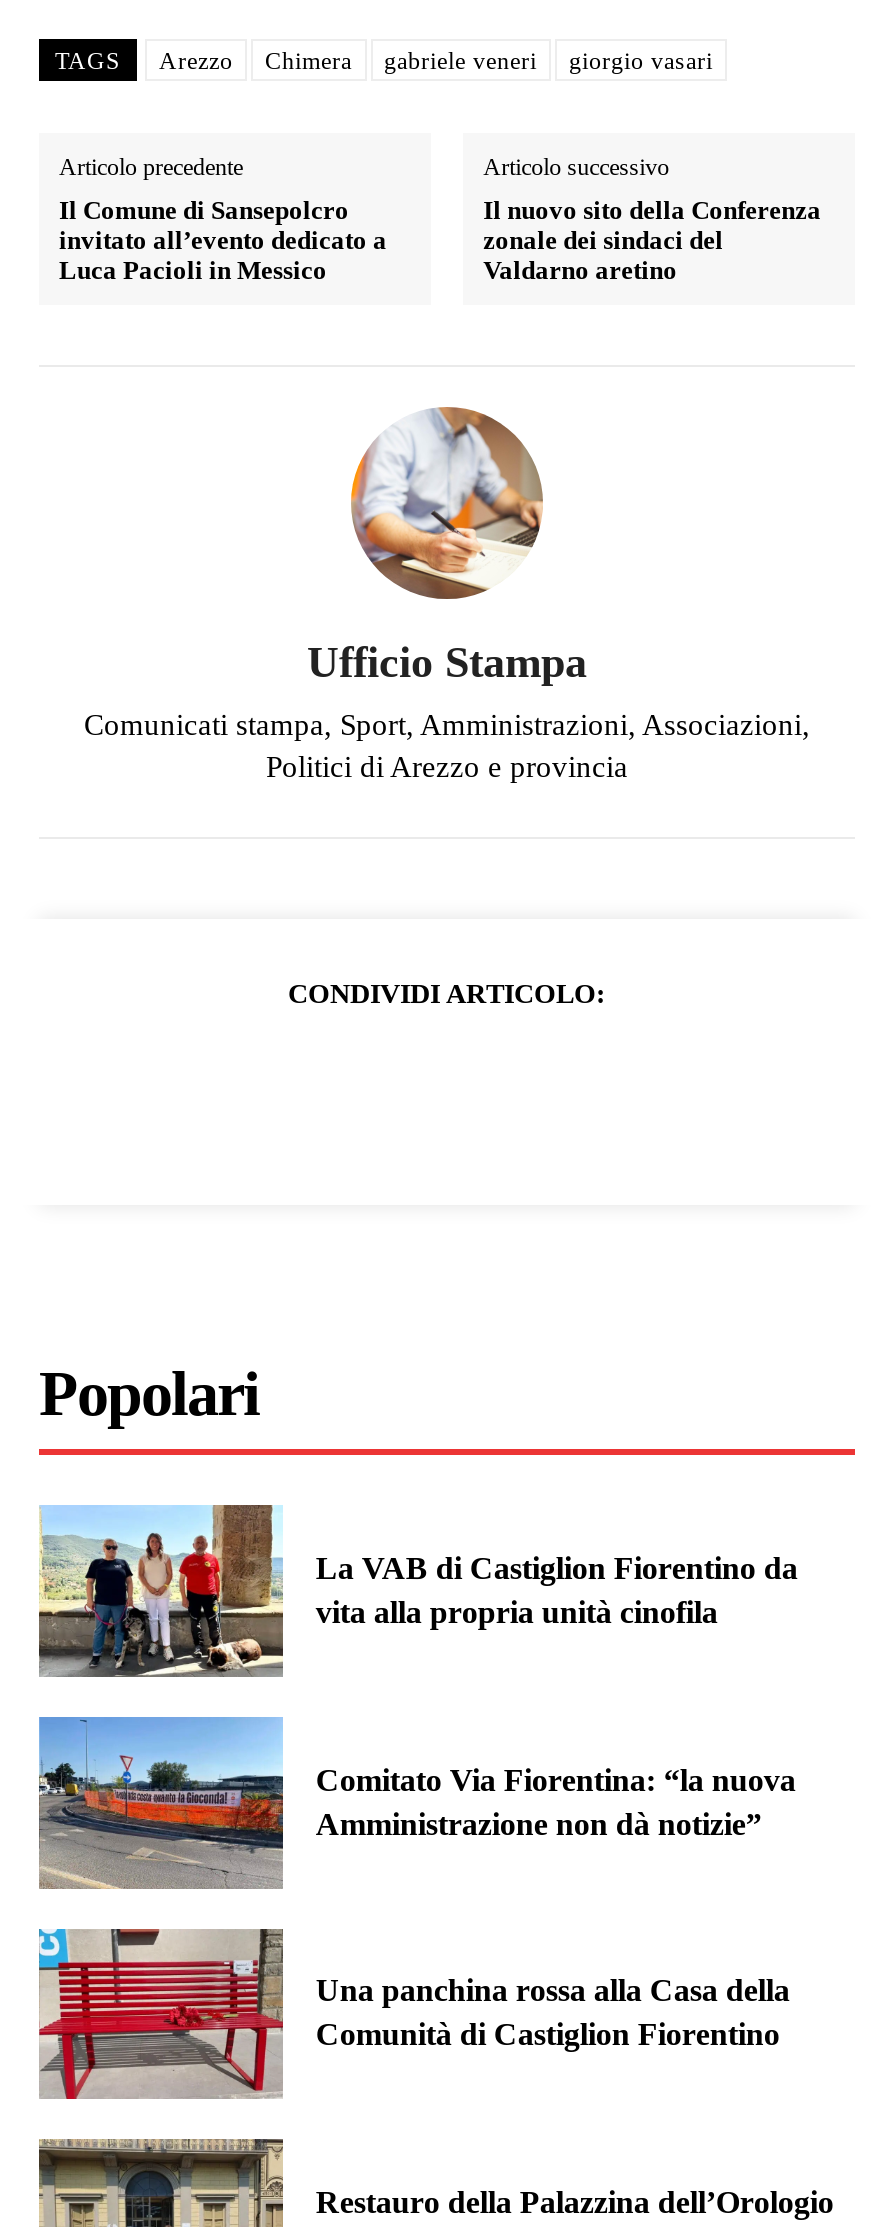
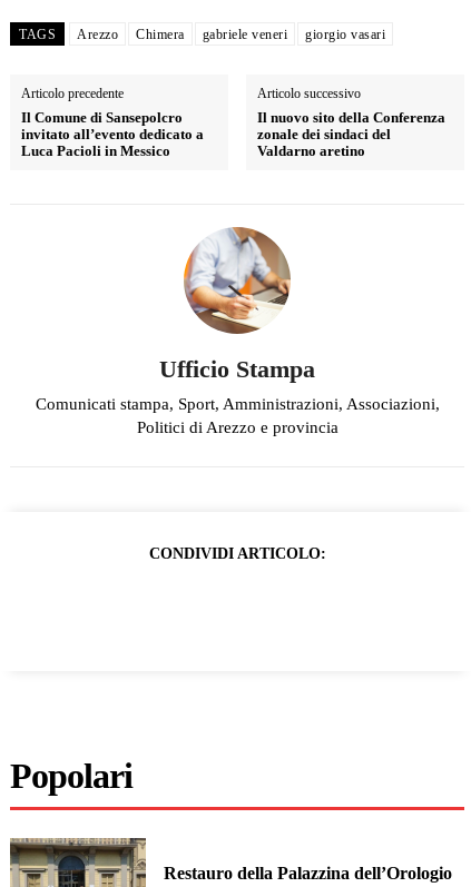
- [image]
- La VAB di Castiglion Fiorentino da
- vita alla propria unità cinofila

- [image]
- Comitato Via Fiorentina: “la nuova
- Amministrazione non dà notizie”

- [image]
- Una panchina rossa alla Casa della
- Comunità di Castiglion Fiorentino
